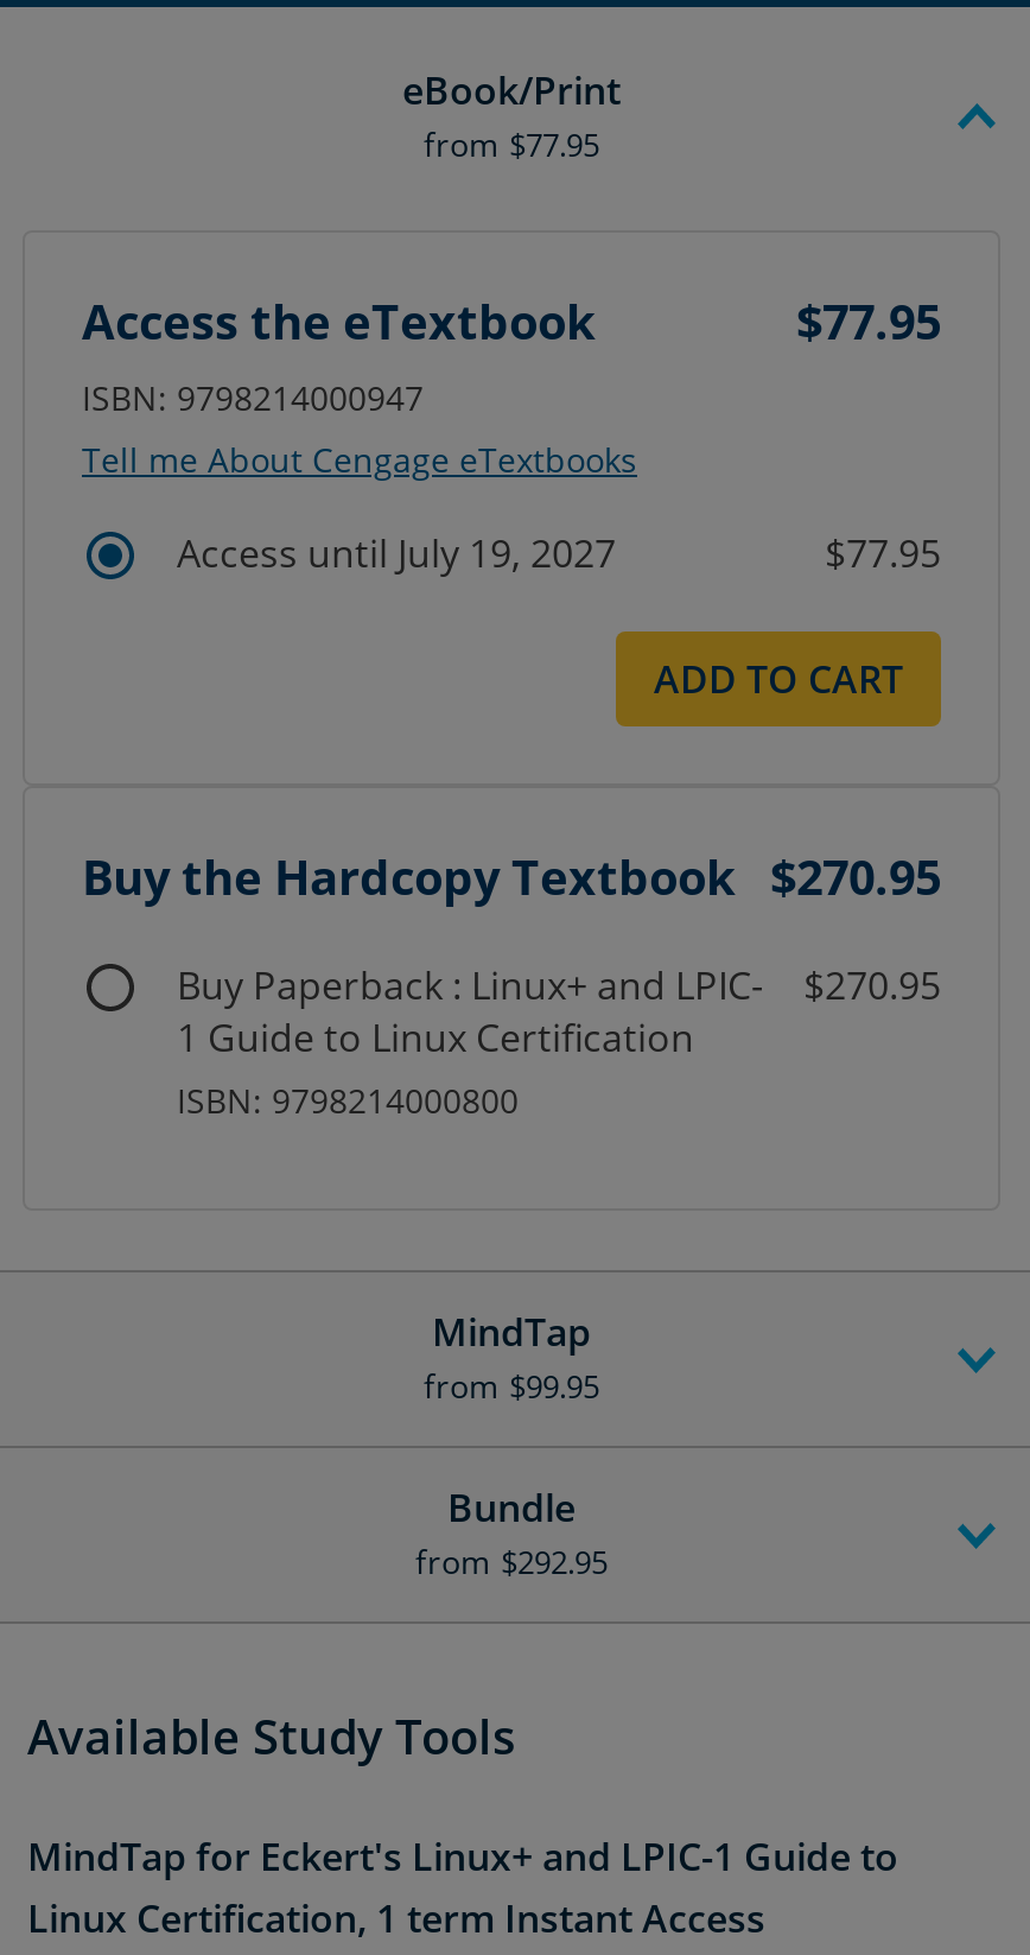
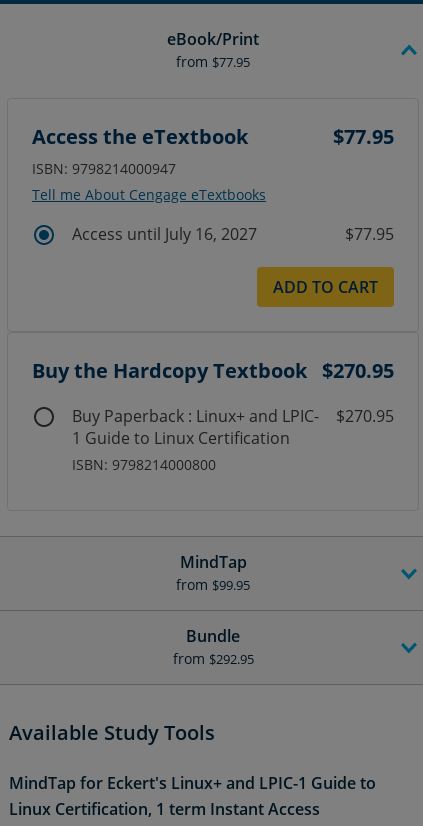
- Access until July 19, 2027
+ Access until July 16, 2027
